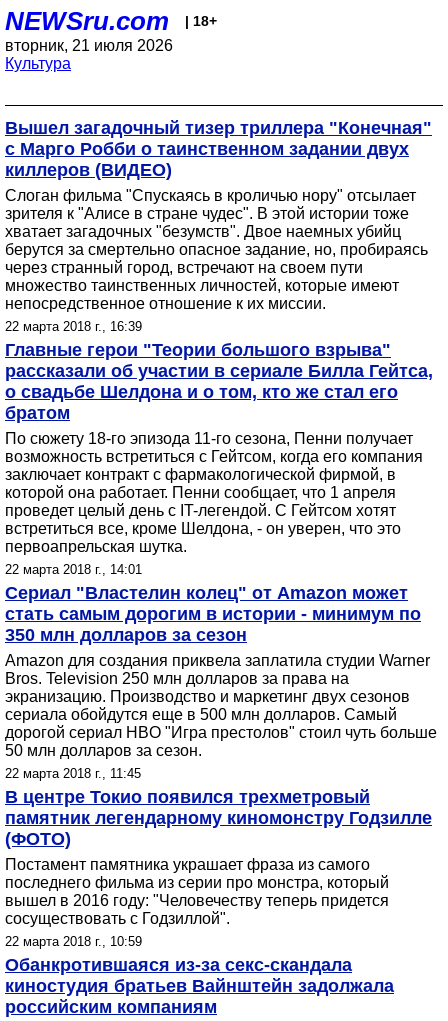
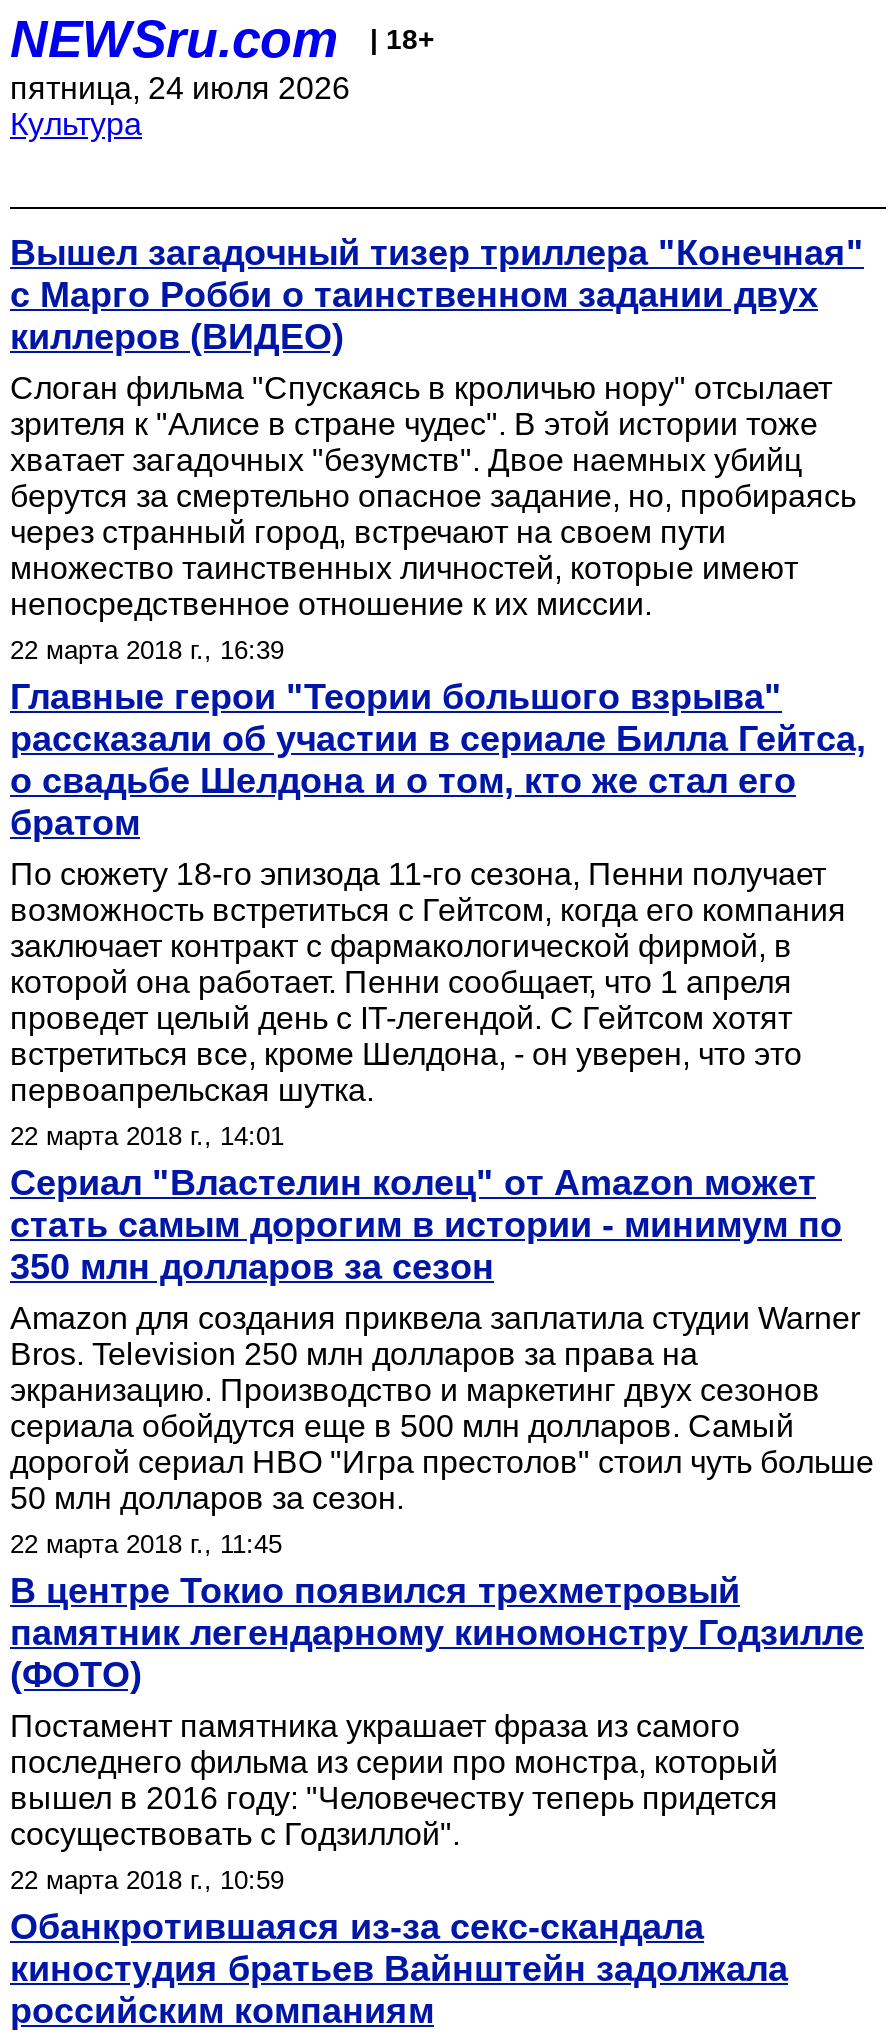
- вторник, 21 июля 2026
+ пятница, 24 июля 2026
